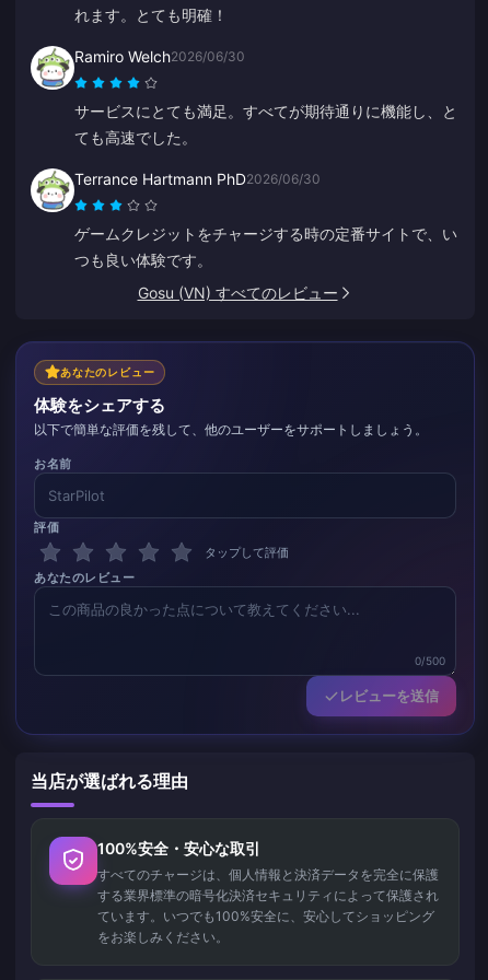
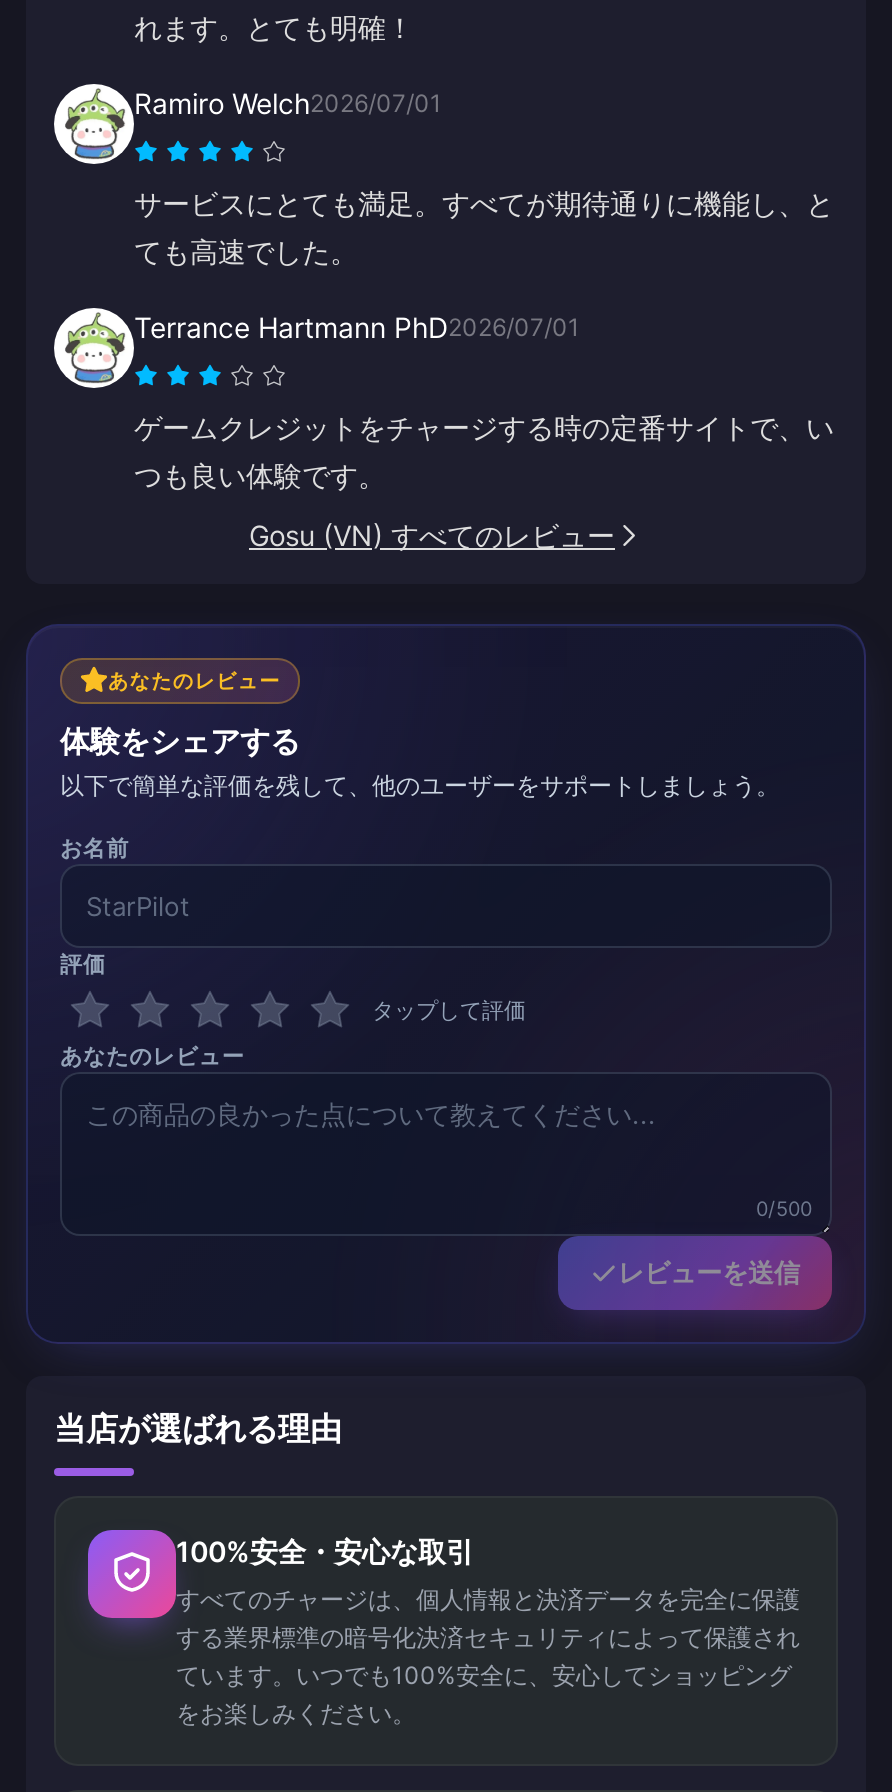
- Ramiro Welch2026/06/30
+ Ramiro Welch2026/07/01

- Terrance Hartmann PhD2026/06/30
+ Terrance Hartmann PhD2026/07/01
